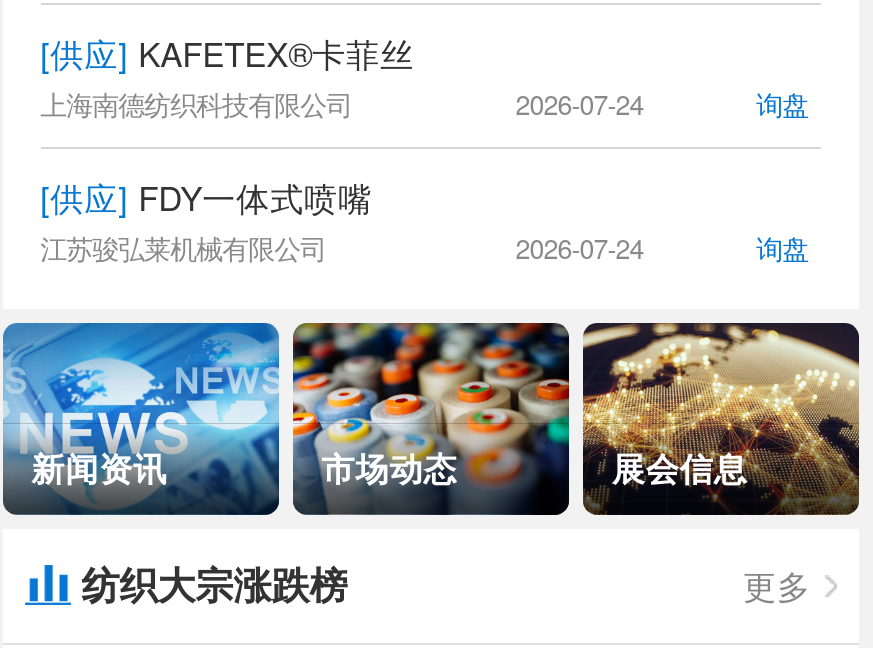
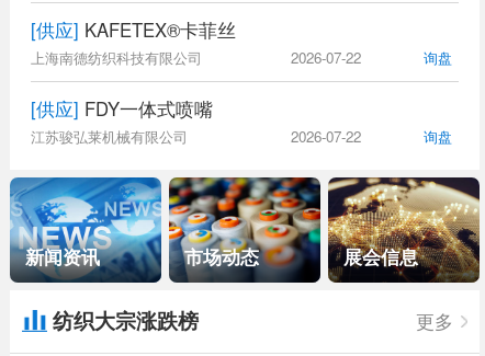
- 2026-07-24
+ 2026-07-22

- 2026-07-24
+ 2026-07-22
